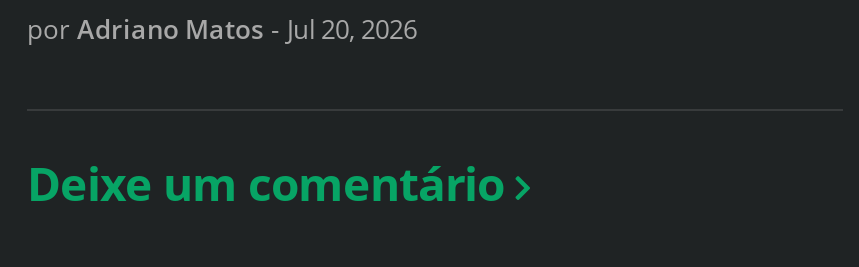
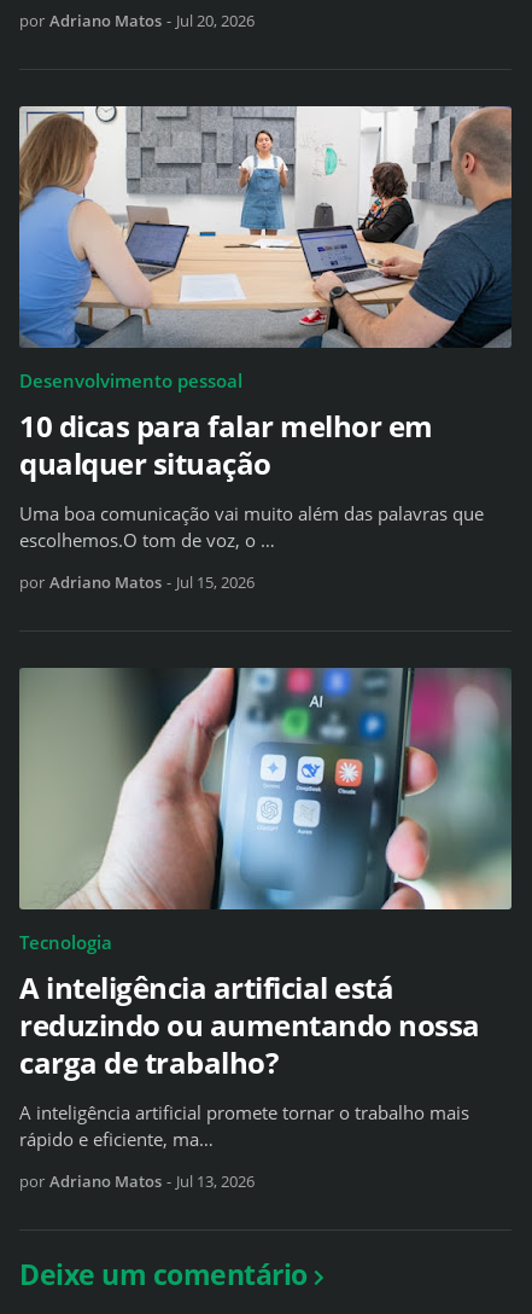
+ [image]
+ Desenvolvimento pessoal
+ 10 dicas para falar melhor em
+ qualquer situação
+ Uma boa comunicação vai muito além das palavras que
+ escolhemos.O tom de voz, o …
+ por Adriano Matos - Jul 15, 2026

+ [image]
+ Tecnologia
+ A inteligência artificial está
+ reduzindo ou aumentando nossa
+ carga de trabalho?
+ A inteligência artificial promete tornar o trabalho mais
+ rápido e eficiente, ma…
+ por Adriano Matos - Jul 13, 2026
